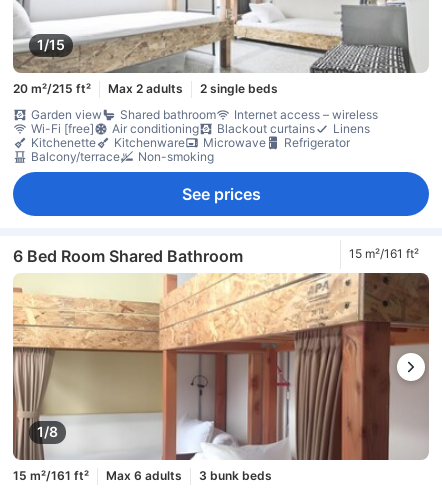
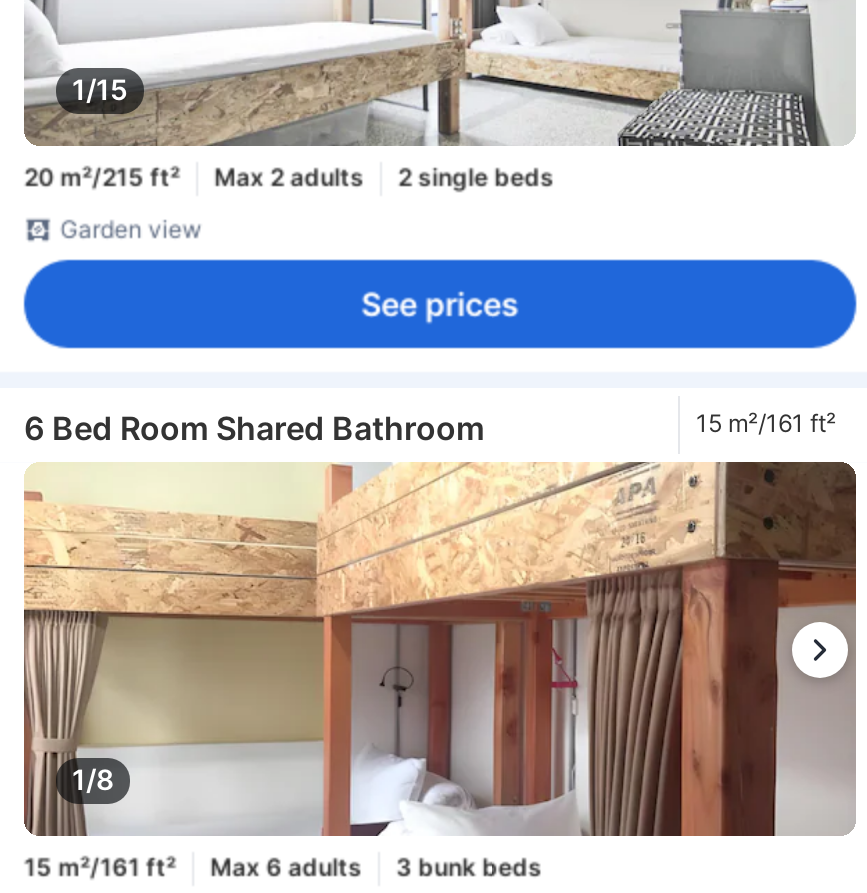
- Shared bathroom
- Internet access – wireless
- Wi-Fi [free]
- Air conditioning
- Blackout curtains
- Linens
- Kitchenette
- Kitchenware
- Microwave
- Refrigerator
- Balcony/terrace
- Non-smoking
